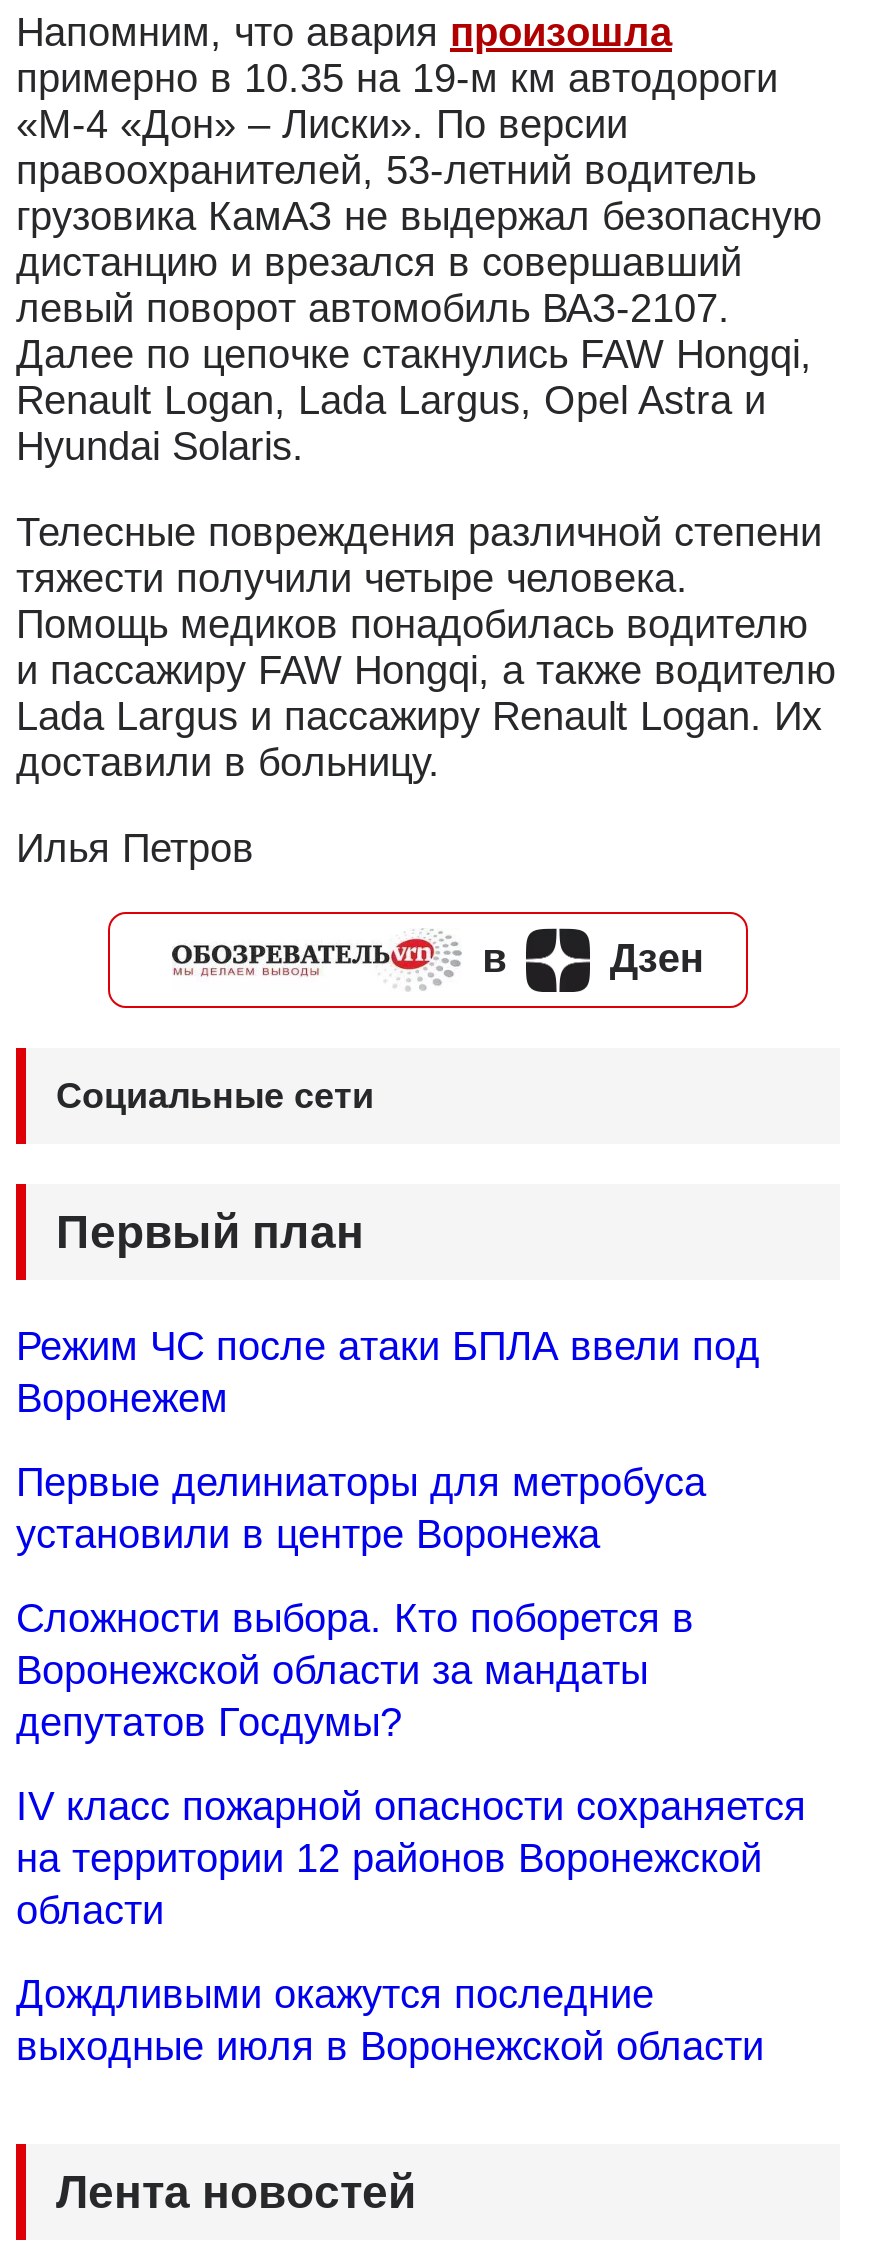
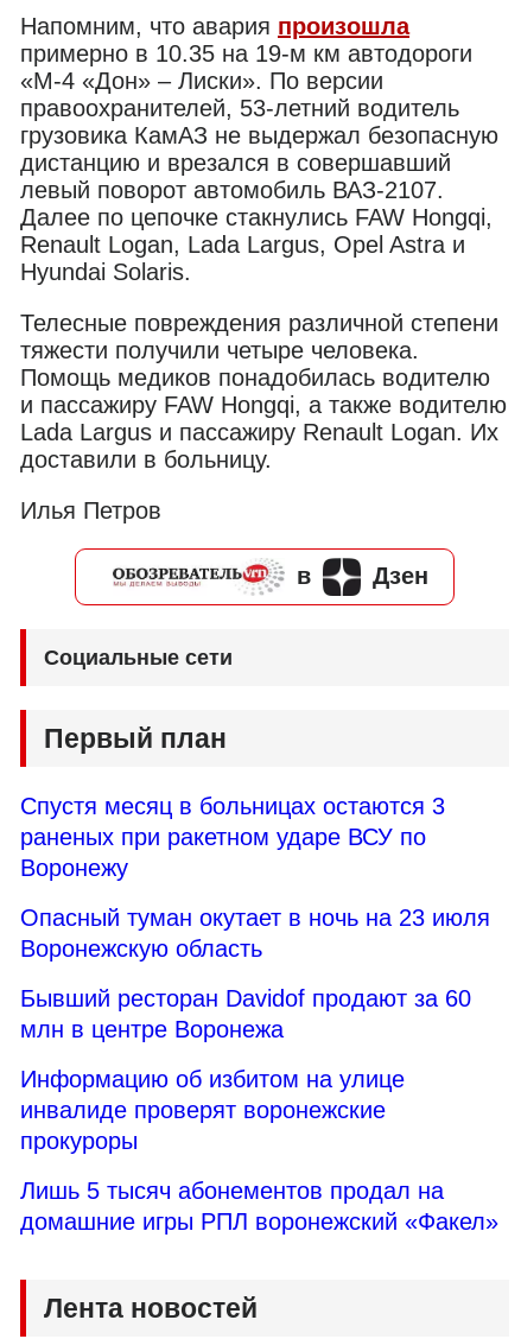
- Режим ЧС после атаки БПЛА ввели под
- Воронежем
+ Спустя месяц в больницах остаются 3
+ раненых при ракетном ударе ВСУ по
+ Воронежу

- Первые делиниаторы для метробуса
- установили в центре Воронежа
+ Опасный туман окутает в ночь на 23 июля
+ Воронежскую область

- Сложности выбора. Кто поборется в
- Воронежской области за мандаты
- депутатов Госдумы?
+ Бывший ресторан Davidof продают за 60
+ млн в центре Воронежа

- IV класс пожарной опасности сохраняется
- на территории 12 районов Воронежской
- области
+ Информацию об избитом на улице
+ инвалиде проверят воронежские
+ прокуроры

- Дождливыми окажутся последние
- выходные июля в Воронежской области
+ Лишь 5 тысяч абонементов продал на
+ домашние игры РПЛ воронежский «Факел»
